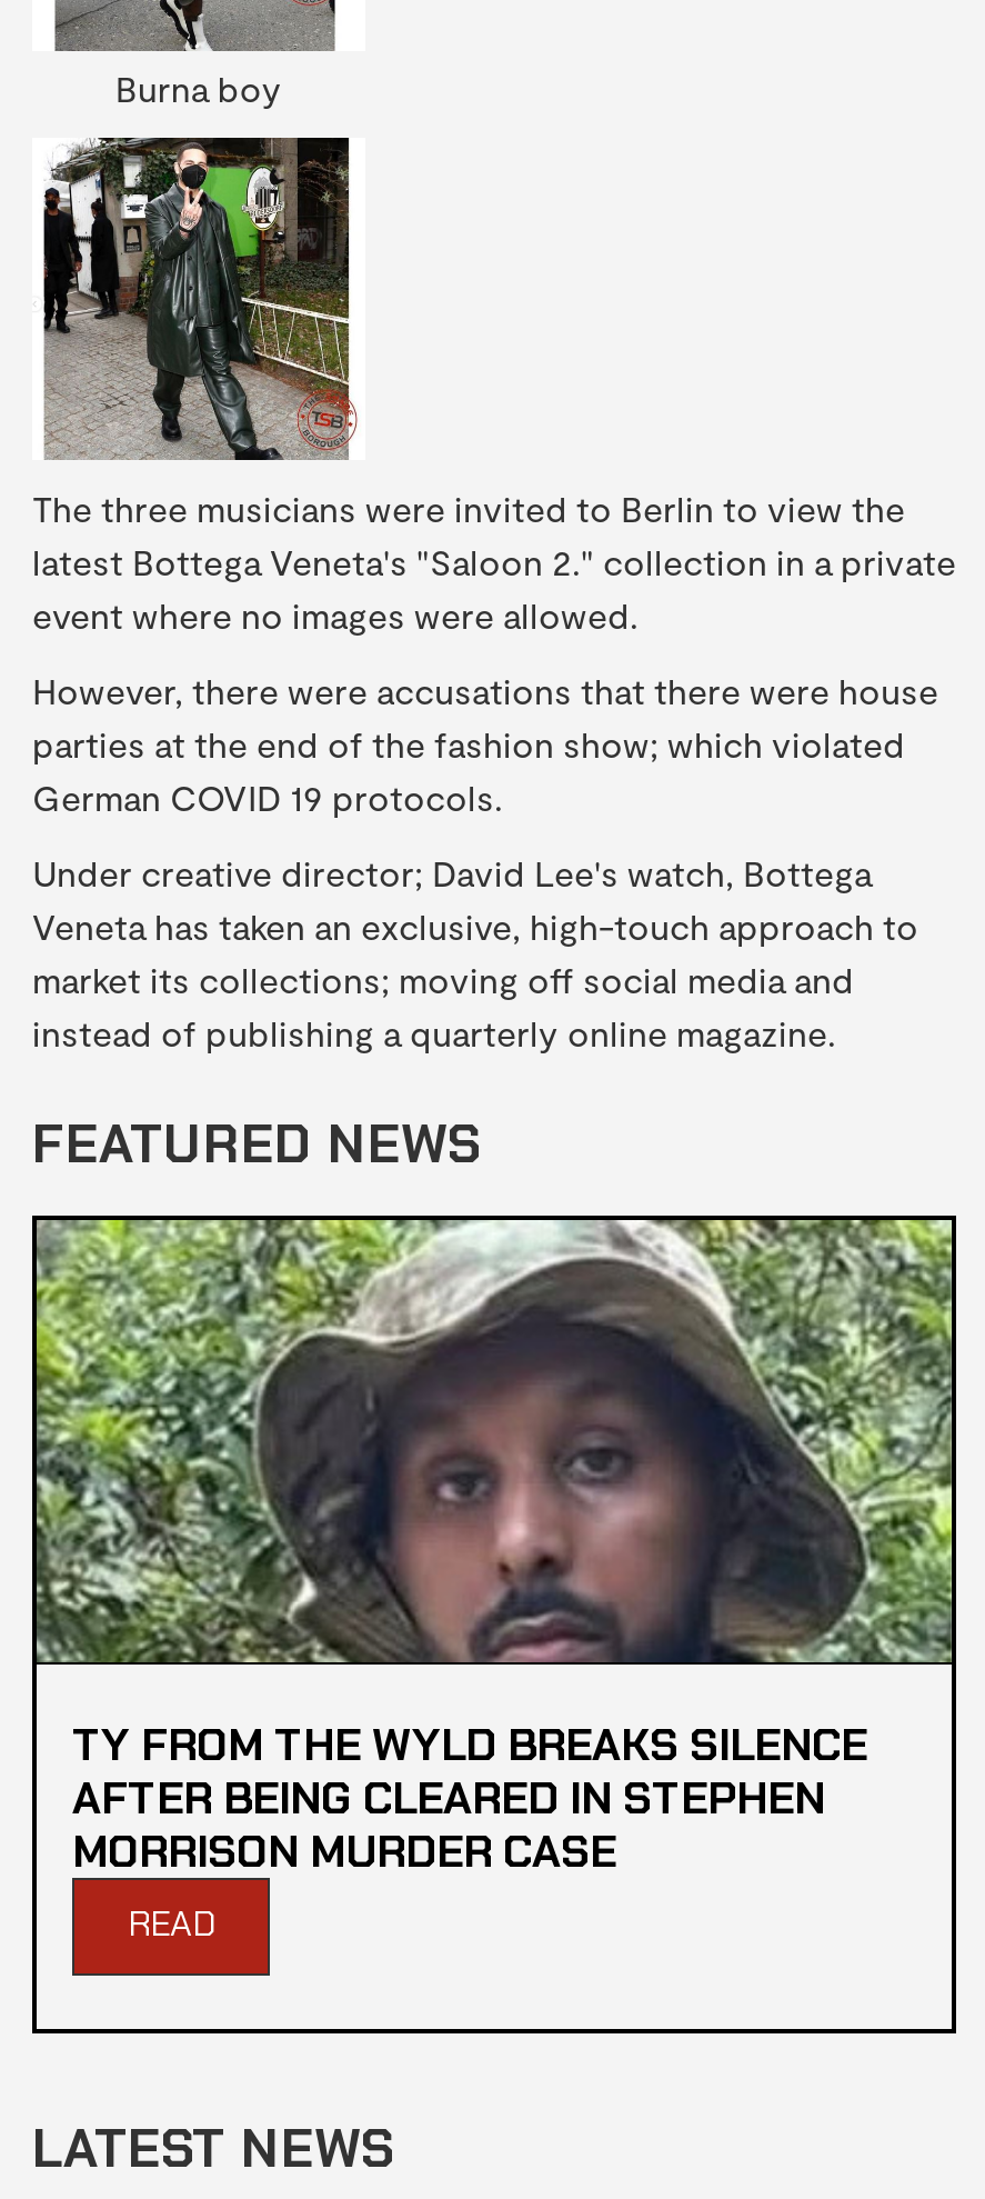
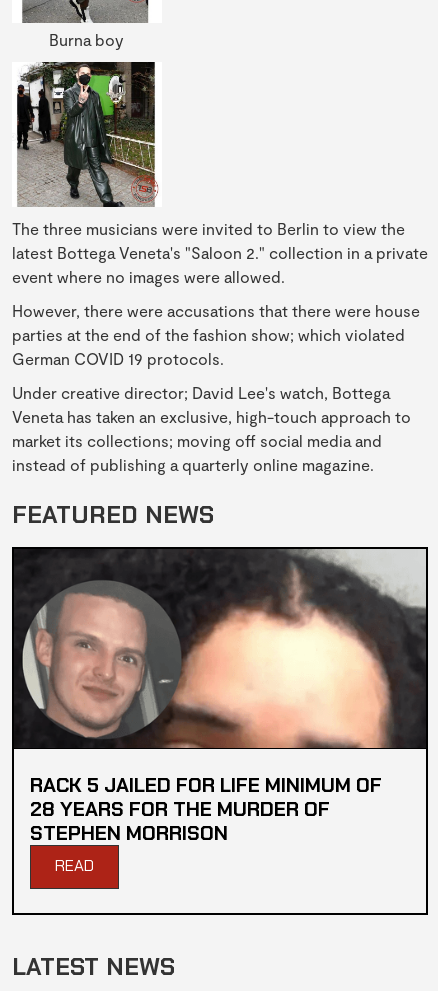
- [image]
- TY FROM THE WYLD BREAKS SILENCE
- AFTER BEING CLEARED IN STEPHEN
- MORRISON MURDER CASE
+ [image]
+ RACK 5 JAILED FOR LIFE MINIMUM OF
+ 28 YEARS FOR THE MURDER OF
+ STEPHEN MORRISON
